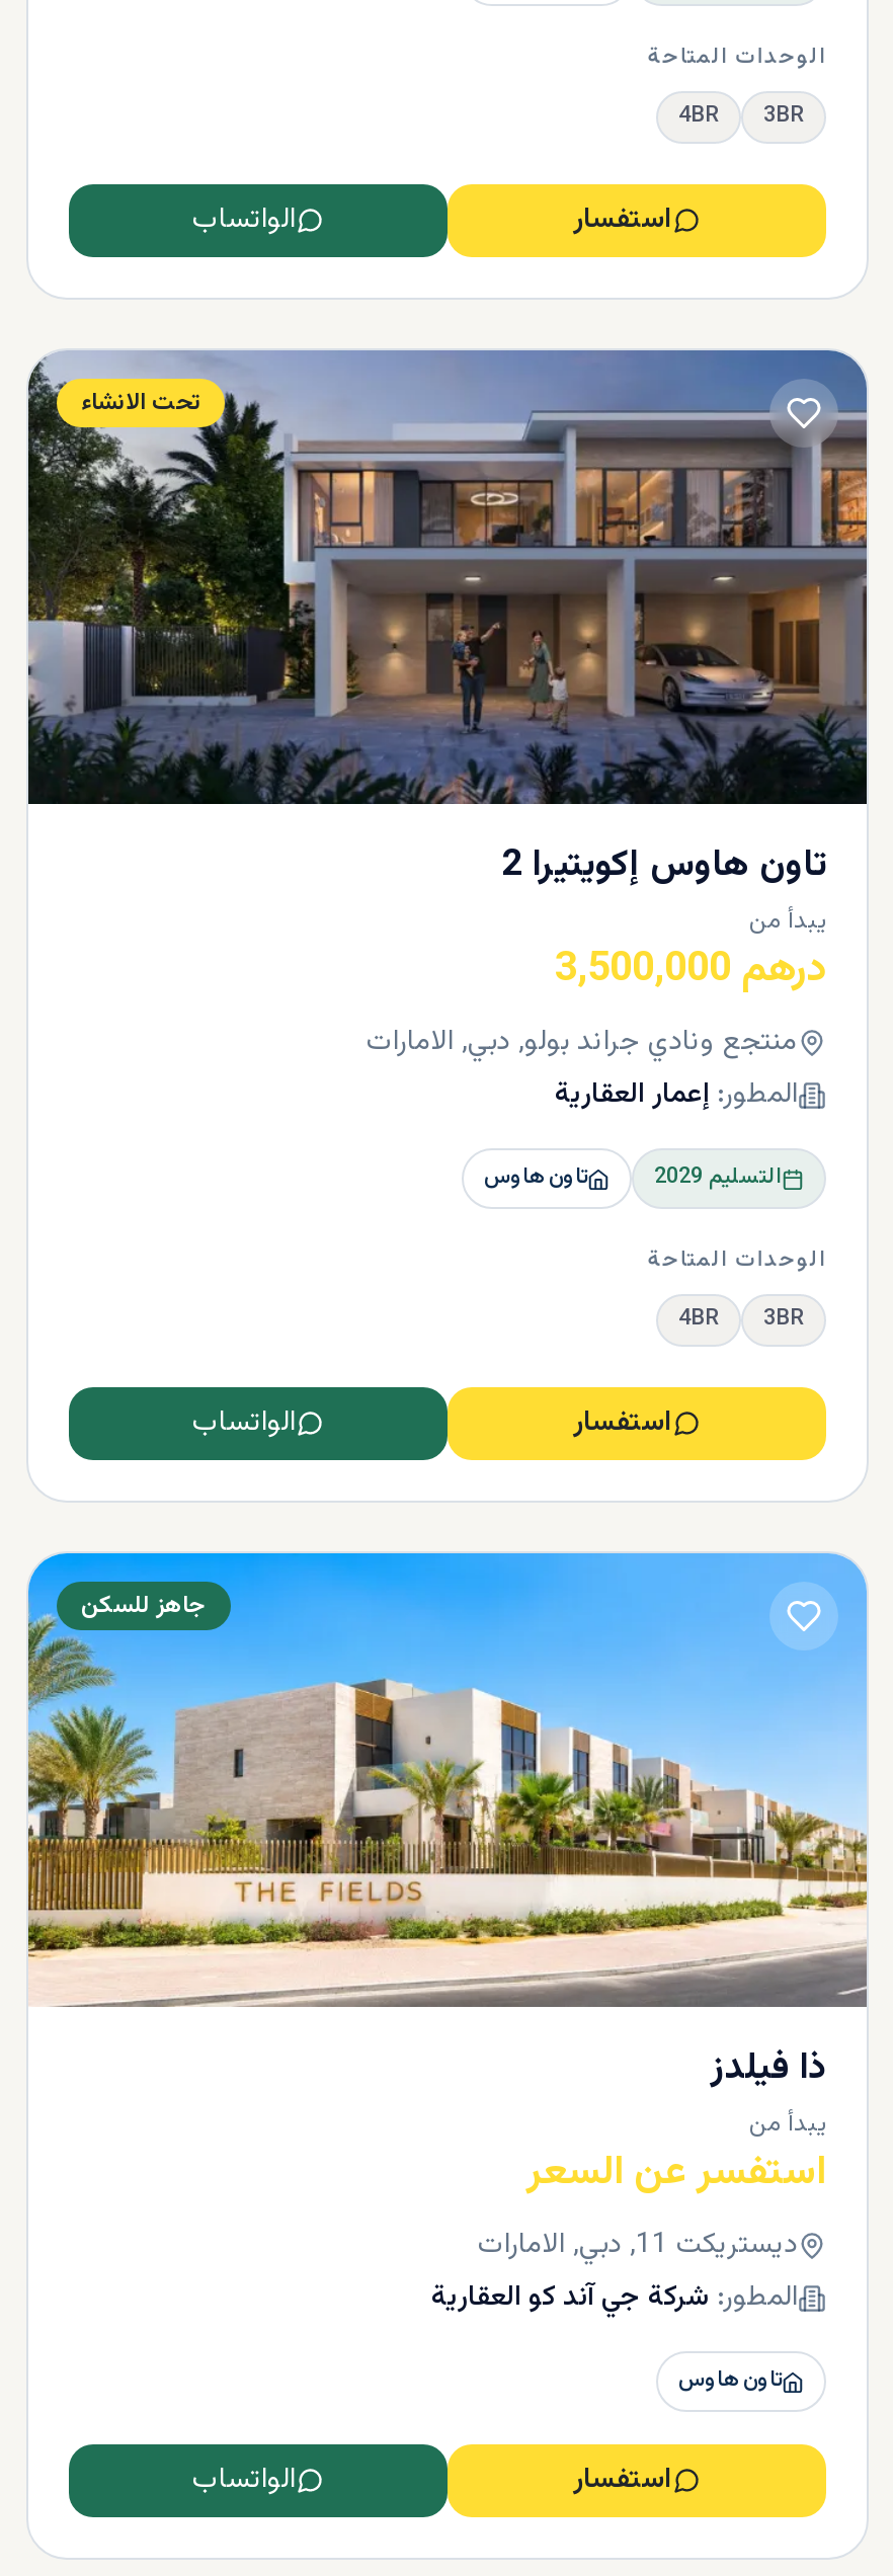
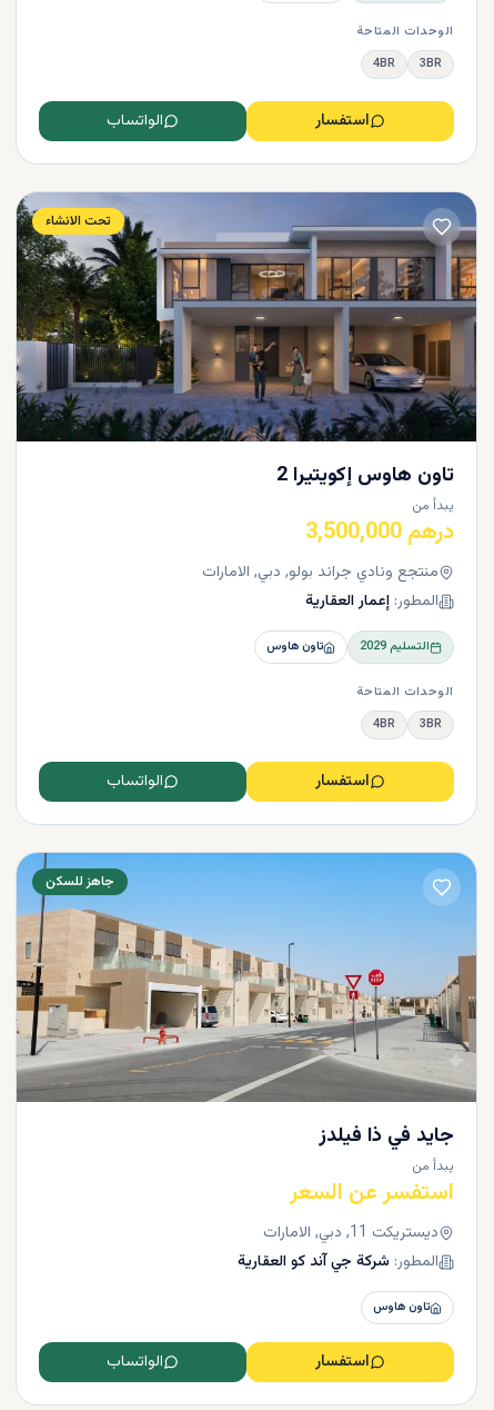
- [image]
- ذا فيلدز
+ [image]
+ جايد في ذا فيلدز
